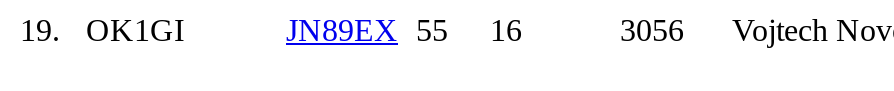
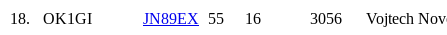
- 19. OK1GI
+ 18. OK1GI
